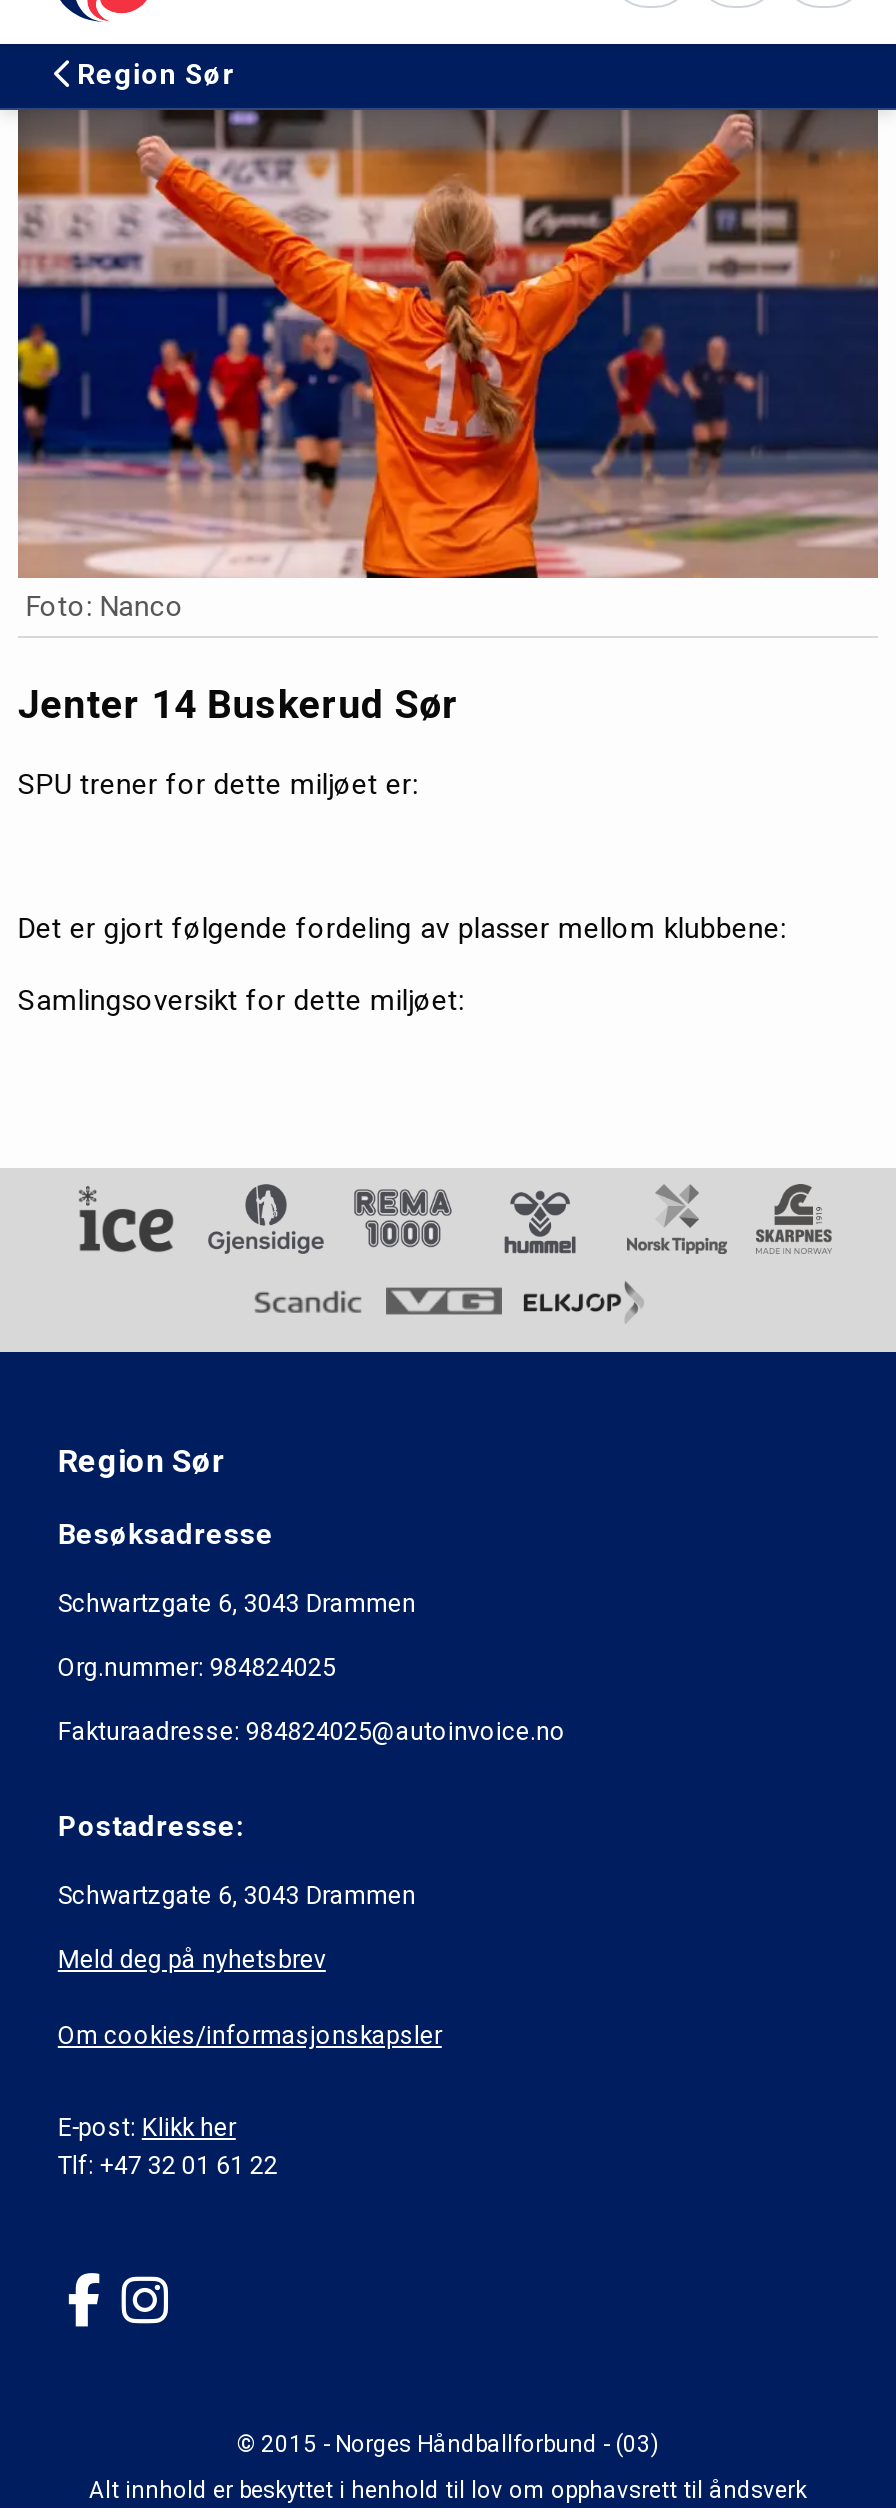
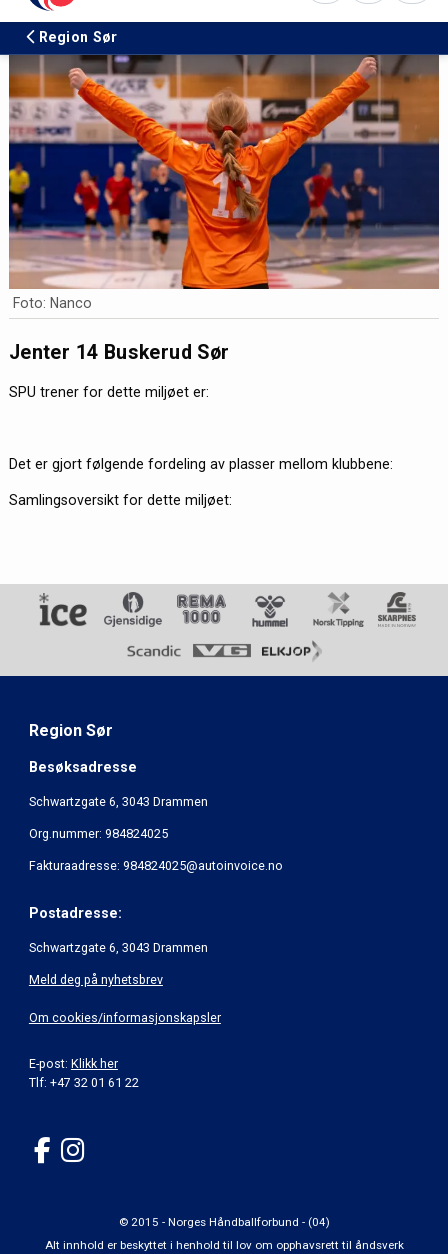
- © 2015 - Norges Håndballforbund - (03)
+ © 2015 - Norges Håndballforbund - (04)
